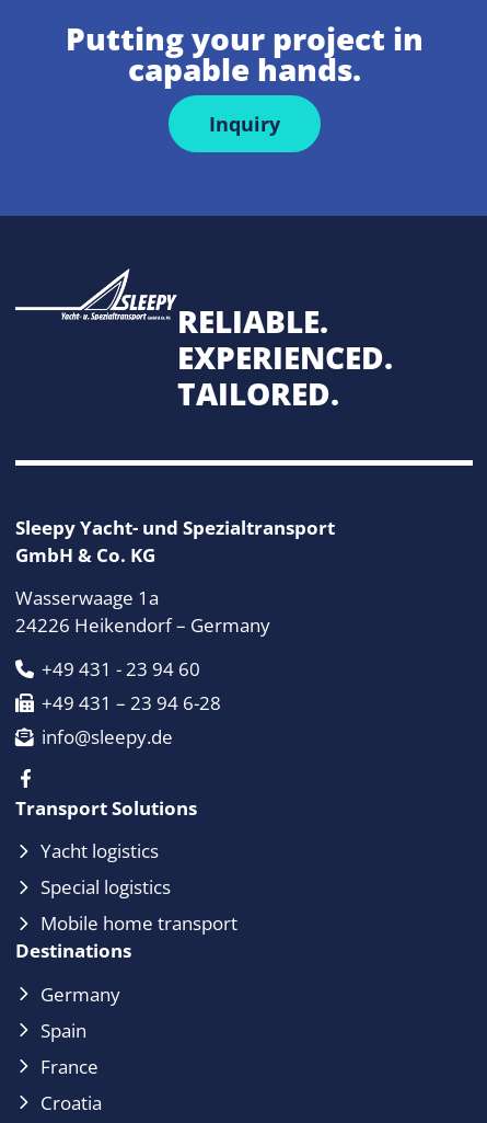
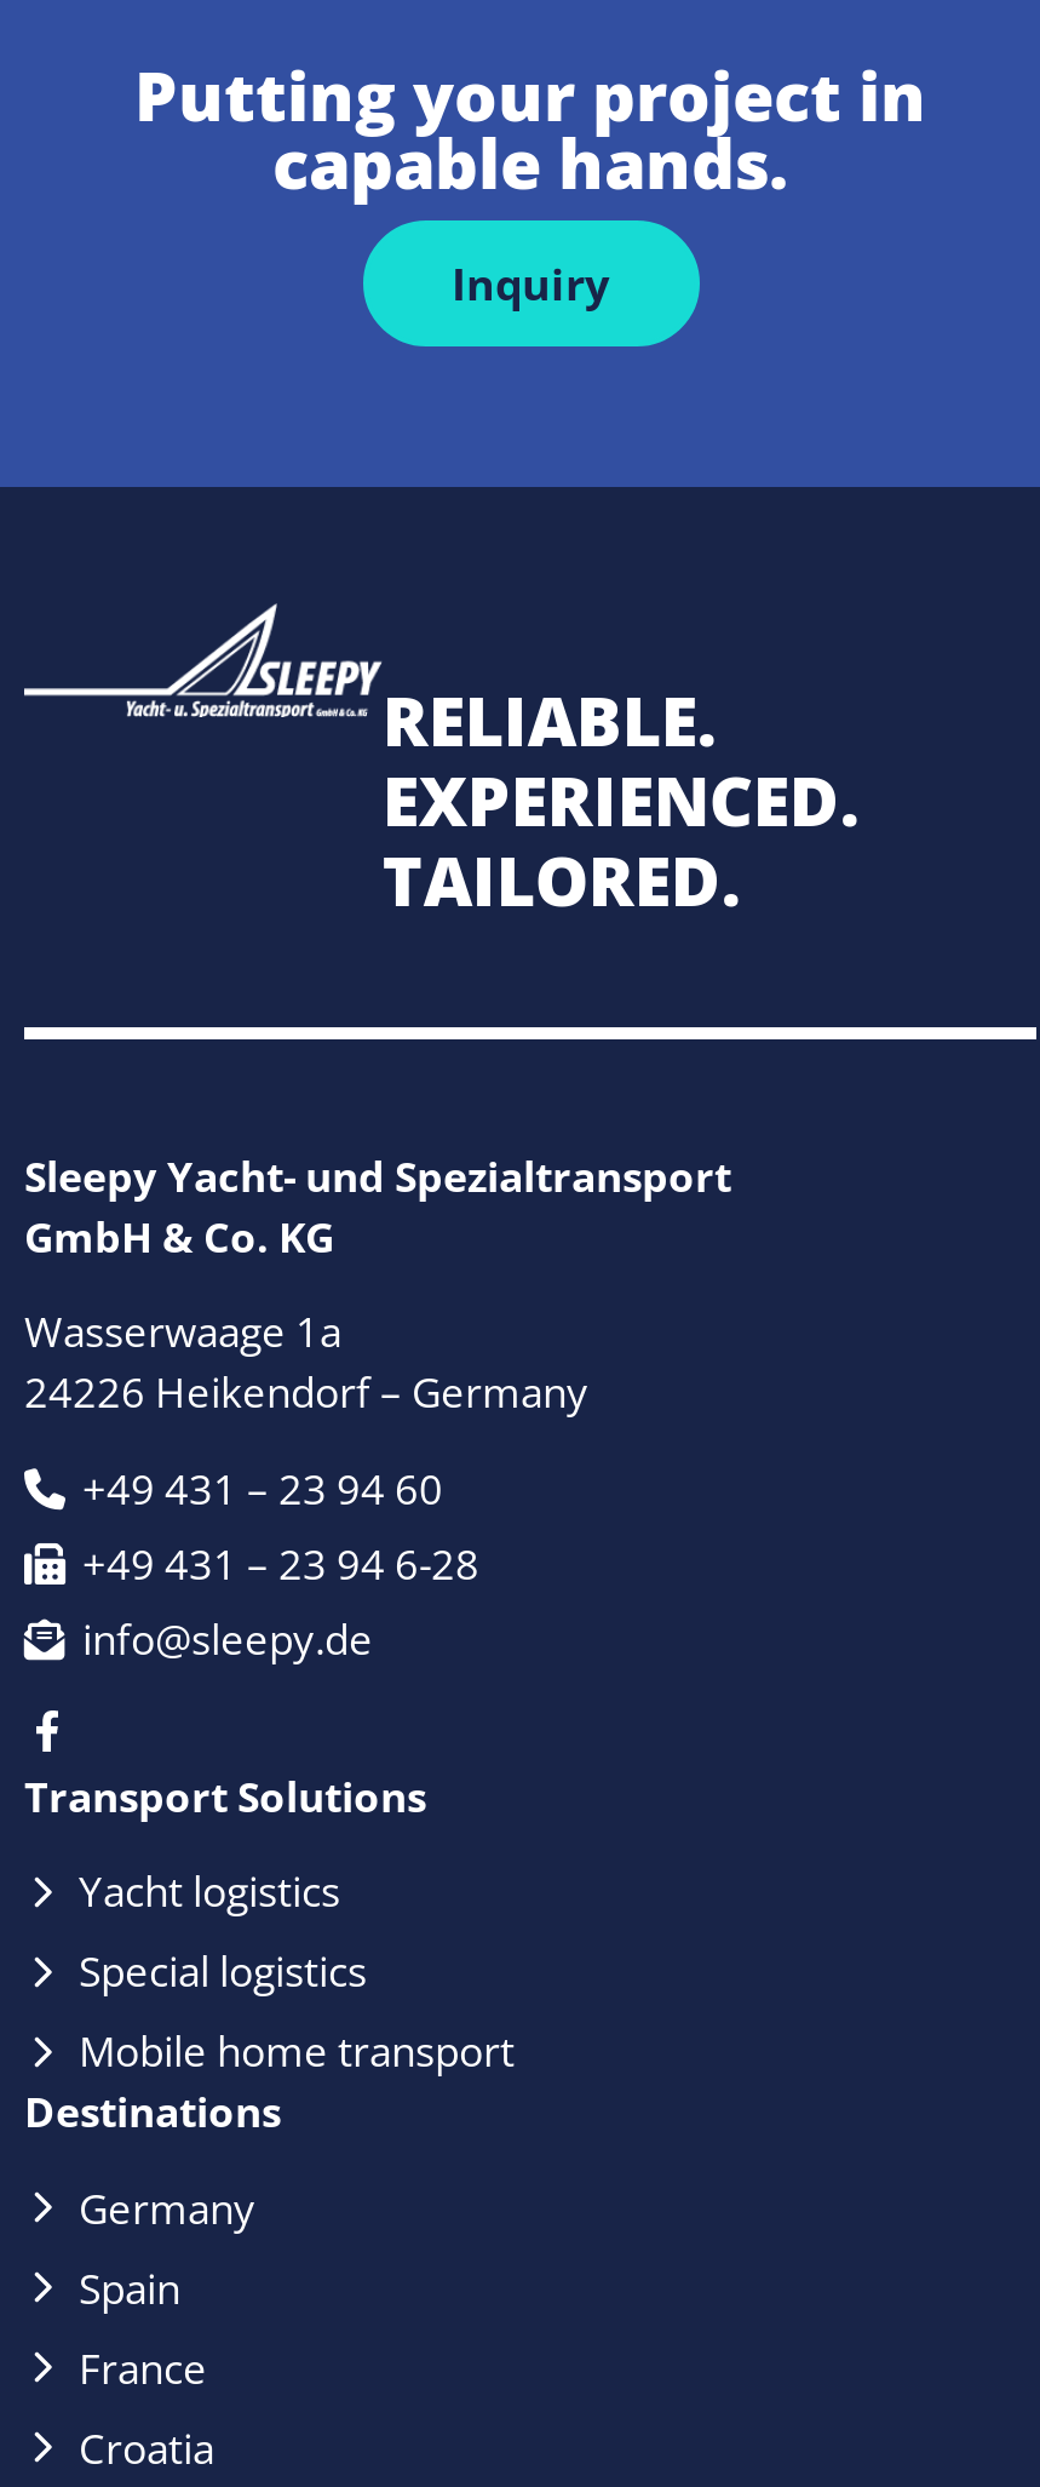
- +49 431 - 23 94 60
+ +49 431 – 23 94 60
